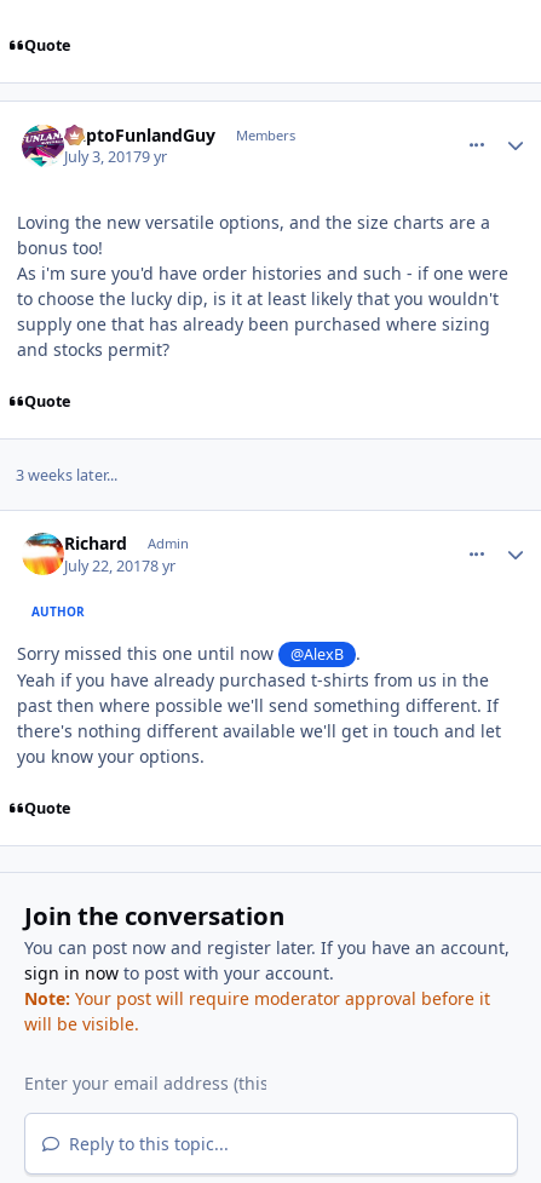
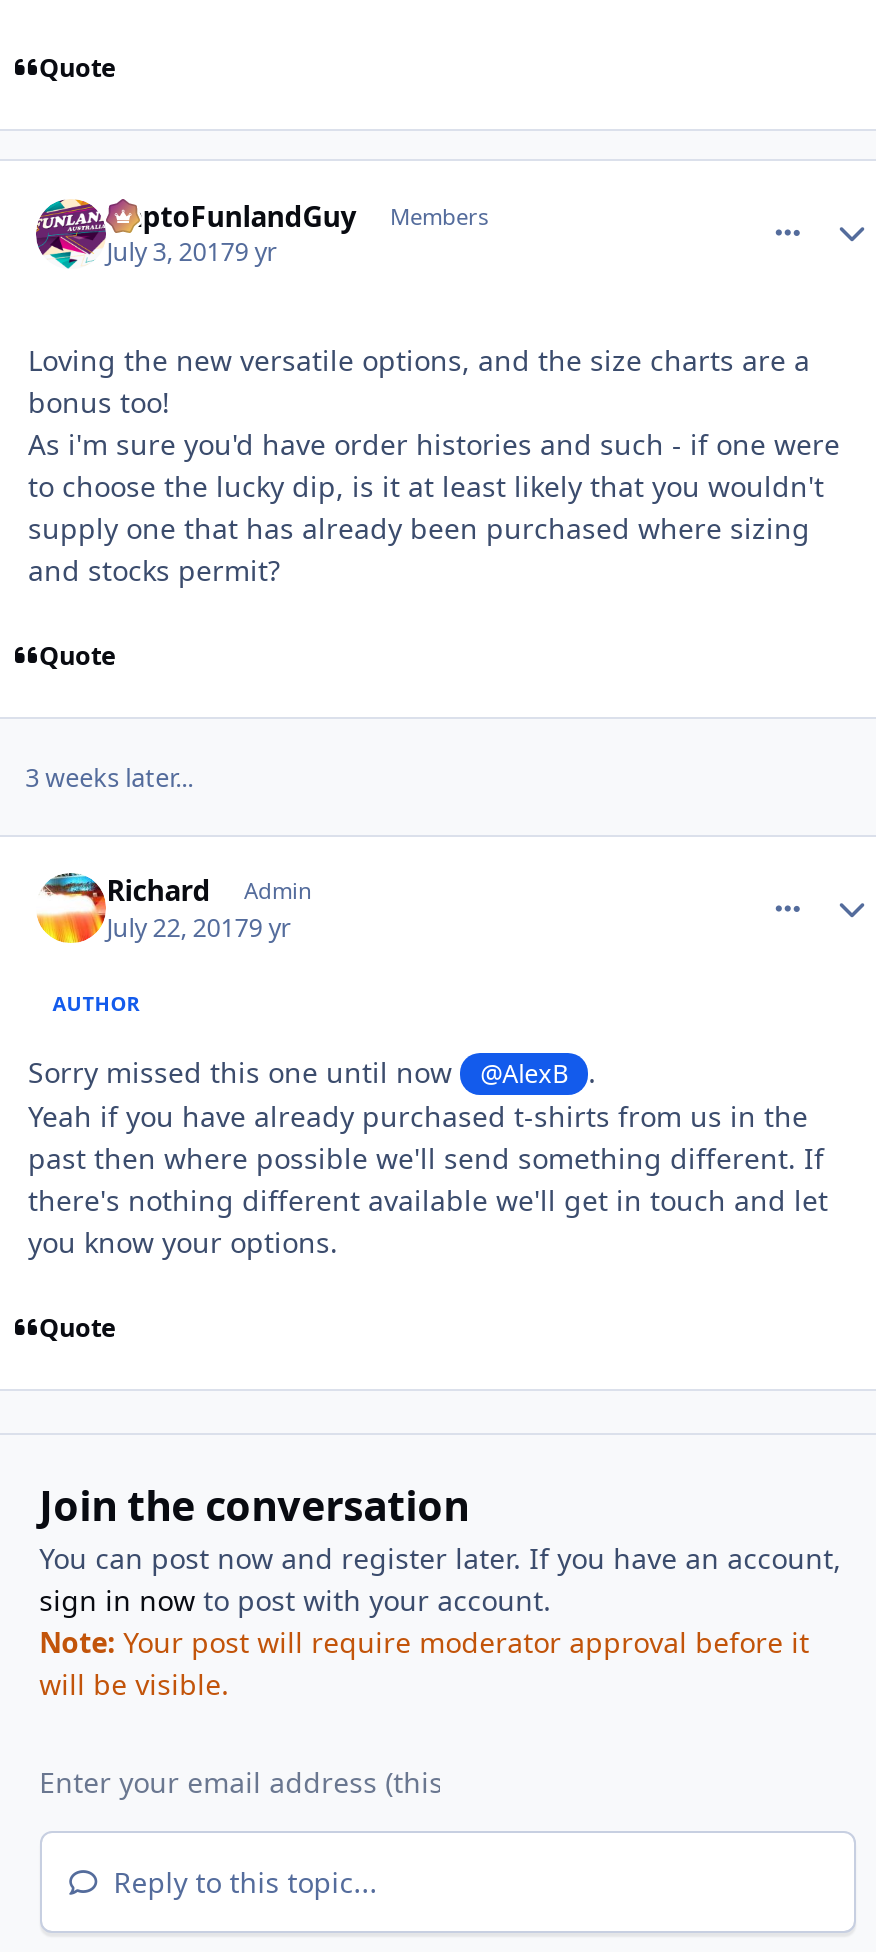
- July 22, 20178 yr
+ July 22, 20179 yr
